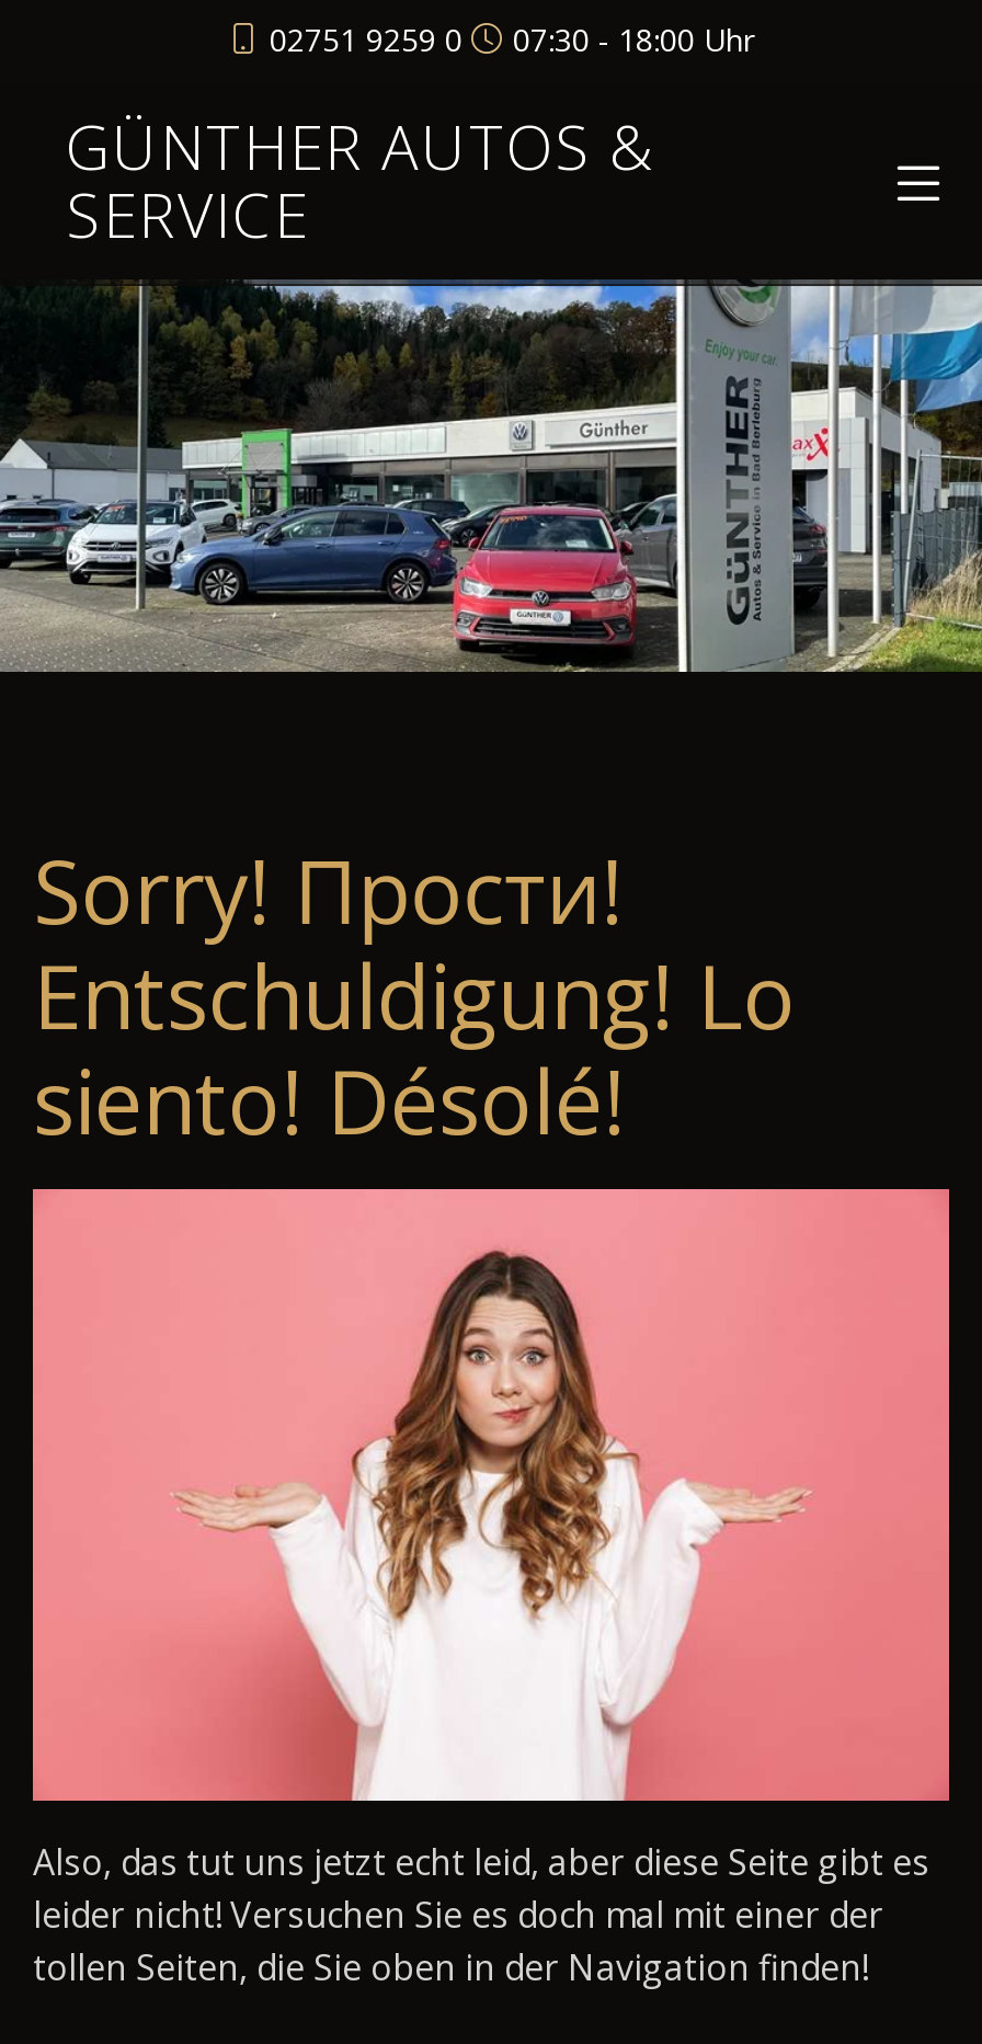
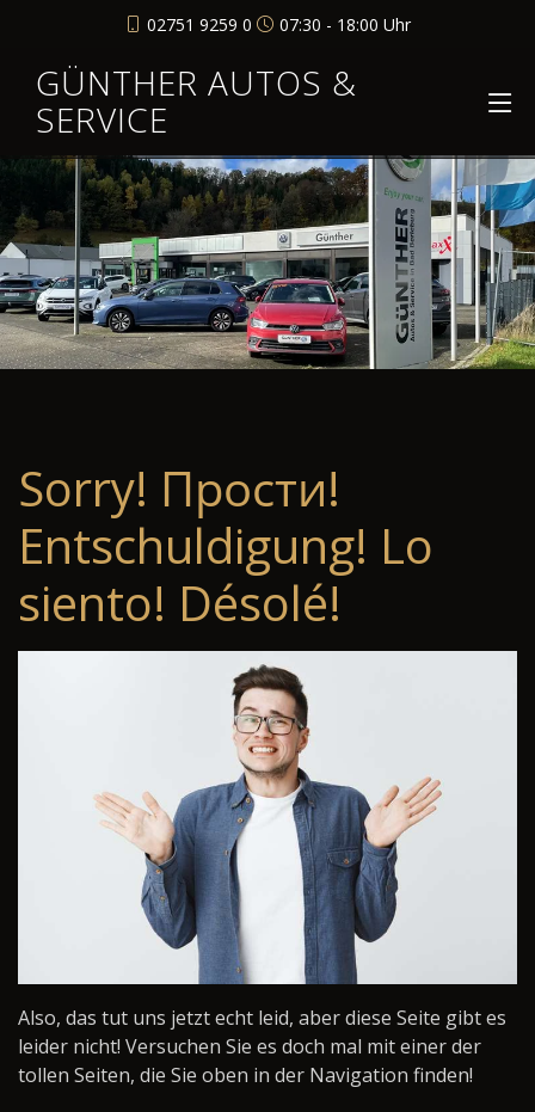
- [image]
+ [image]
